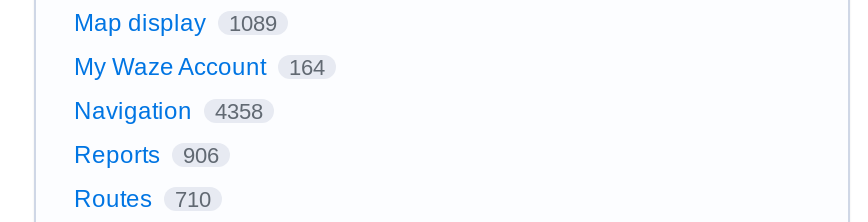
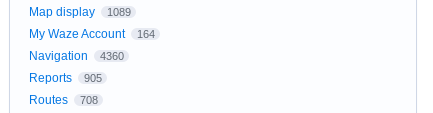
- Navigation 4358
+ Navigation 4360

- Reports 906
+ Reports 905

- Routes 710
+ Routes 708
